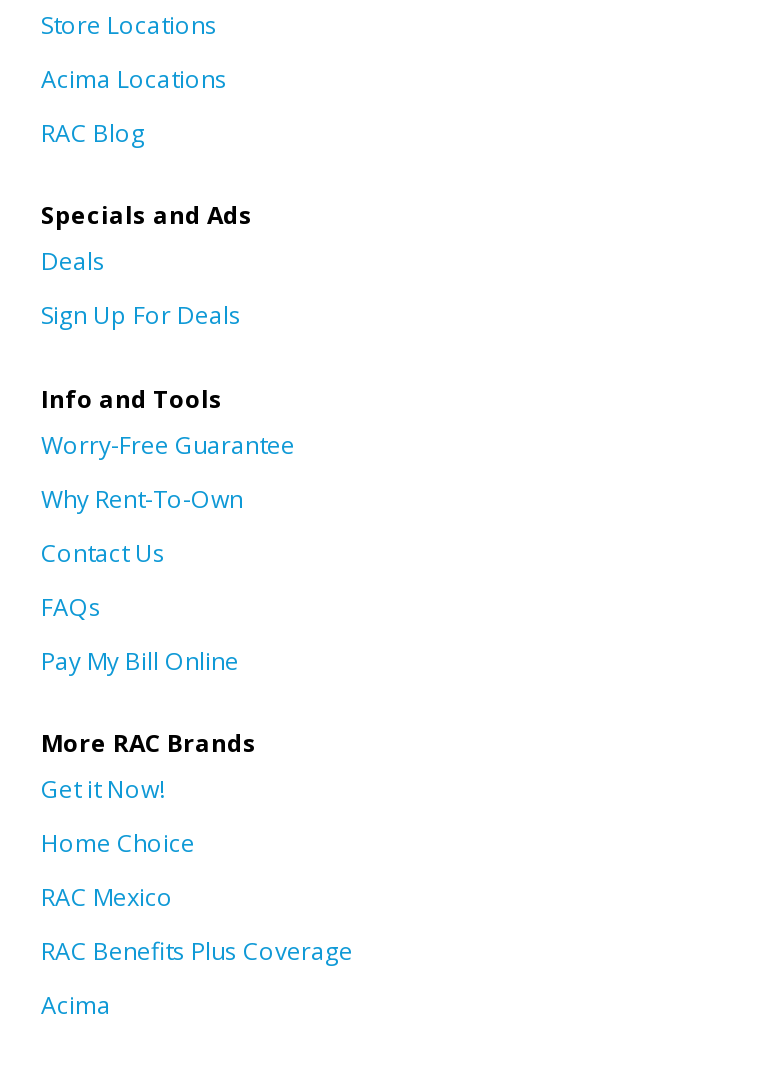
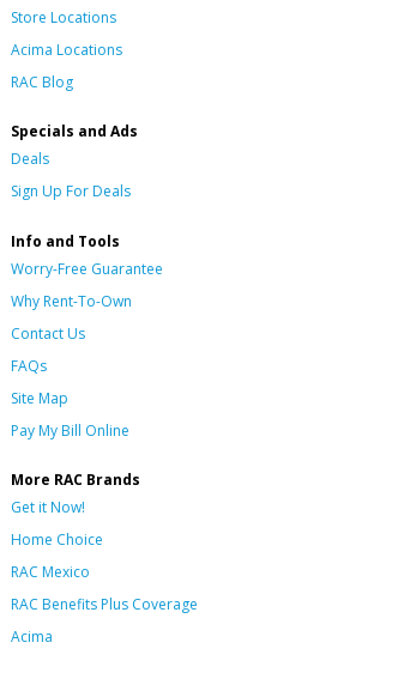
+ Site Map
